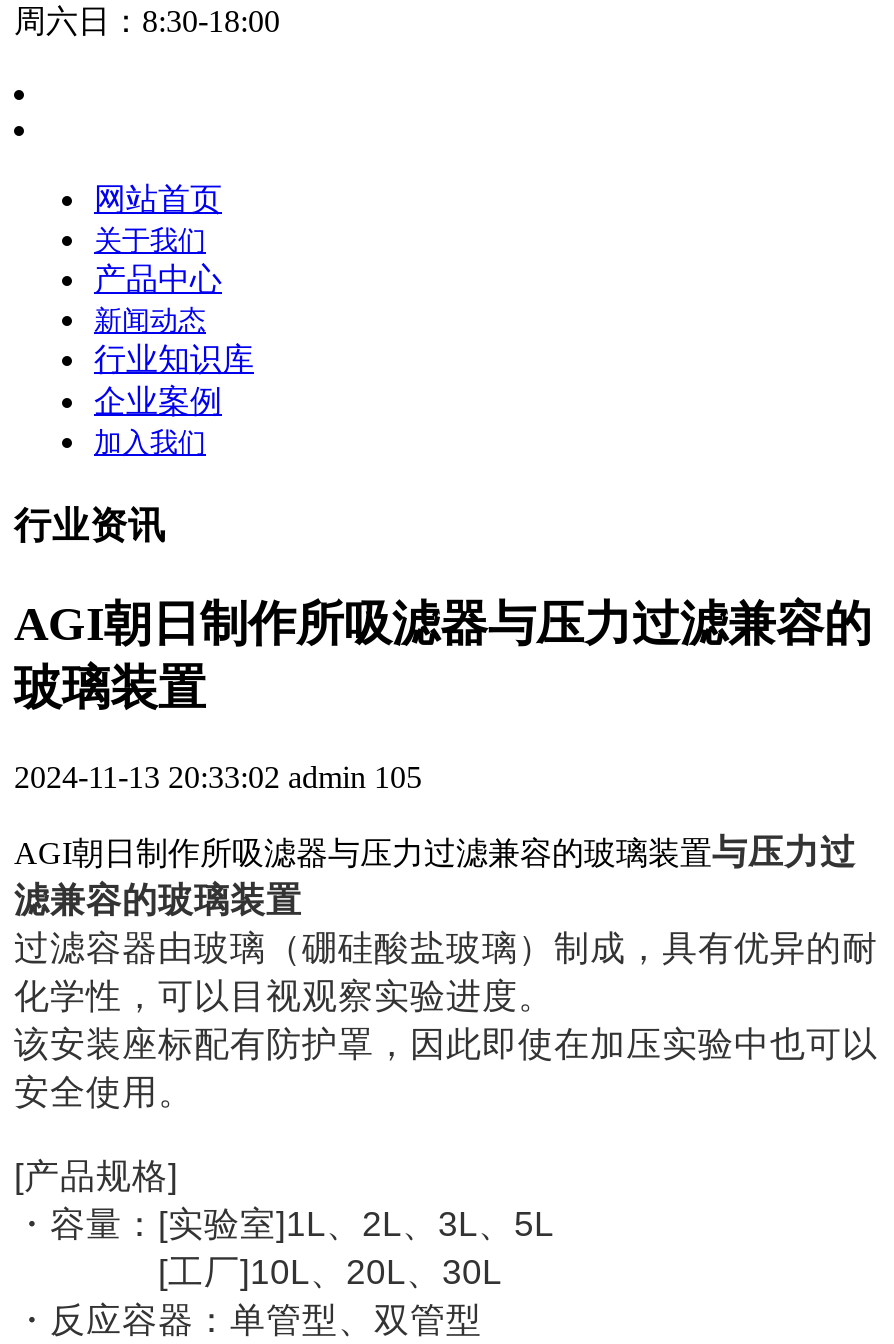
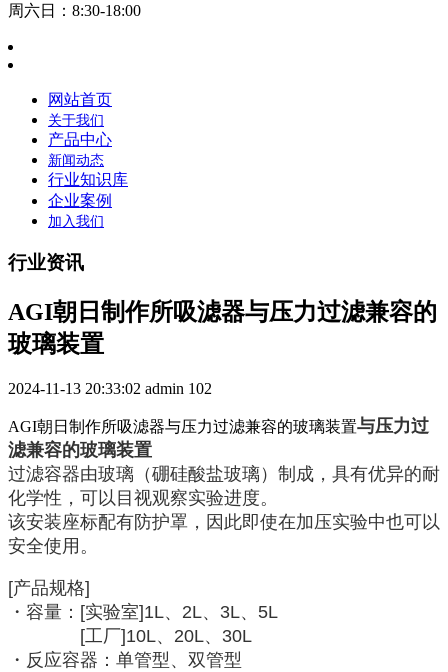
- 2024-11-13 20:33:02 admin 105
+ 2024-11-13 20:33:02 admin 102
